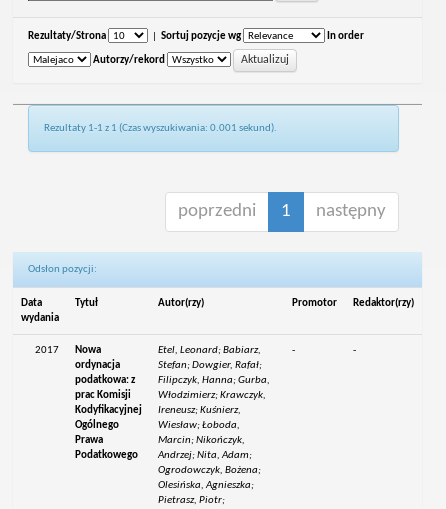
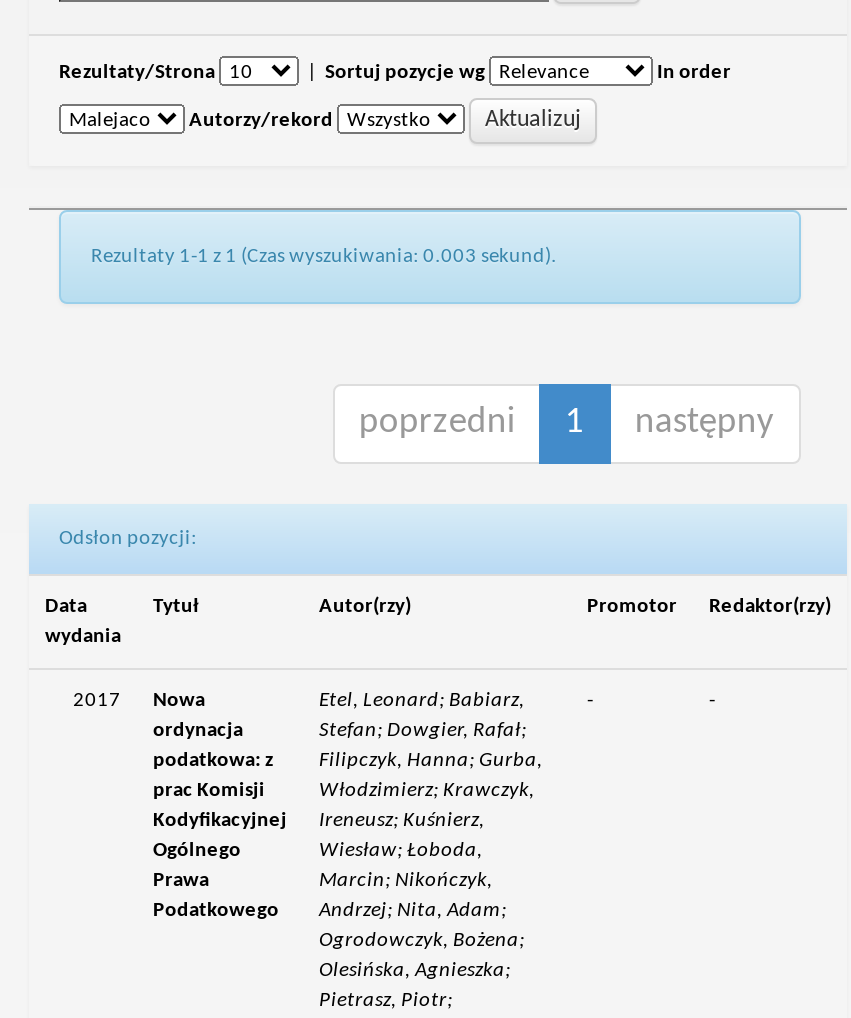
- Rezultaty 1-1 z 1 (Czas wyszukiwania: 0.001 sekund).
+ Rezultaty 1-1 z 1 (Czas wyszukiwania: 0.003 sekund).
